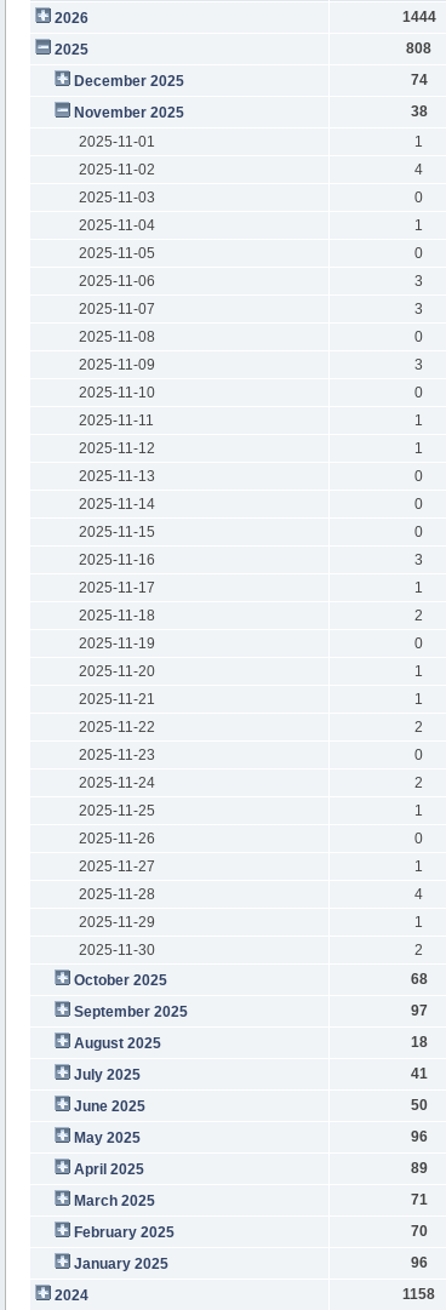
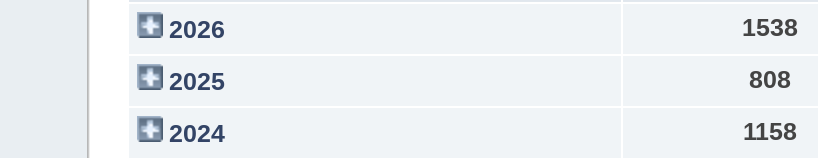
- 1444
+ 1538

- December 2025
- 74
- November 2025
- 38
- 2025-11-01
- 1
- 2025-11-02
- 4
- 2025-11-03
- 0
- 2025-11-04
- 1
- 2025-11-05
- 0
- 2025-11-06
- 3
- 2025-11-07
- 3
- 2025-11-08
- 0
- 2025-11-09
- 3
- 2025-11-10
- 0
- 2025-11-11
- 1
- 2025-11-12
- 1
- 2025-11-13
- 0
- 2025-11-14
- 0
- 2025-11-15
- 0
- 2025-11-16
- 3
- 2025-11-17
- 1
- 2025-11-18
- 2
- 2025-11-19
- 0
- 2025-11-20
- 1
- 2025-11-21
- 1
- 2025-11-22
- 2
- 2025-11-23
- 0
- 2025-11-24
- 2
- 2025-11-25
- 1
- 2025-11-26
- 0
- 2025-11-27
- 1
- 2025-11-28
- 4
- 2025-11-29
- 1
- 2025-11-30
- 2
- October 2025
- 68
- September 2025
- 97
- August 2025
- 18
- July 2025
- 41
- June 2025
- 50
- May 2025
- 96
- April 2025
- 89
- March 2025
- 71
- February 2025
- 70
- January 2025
- 96
